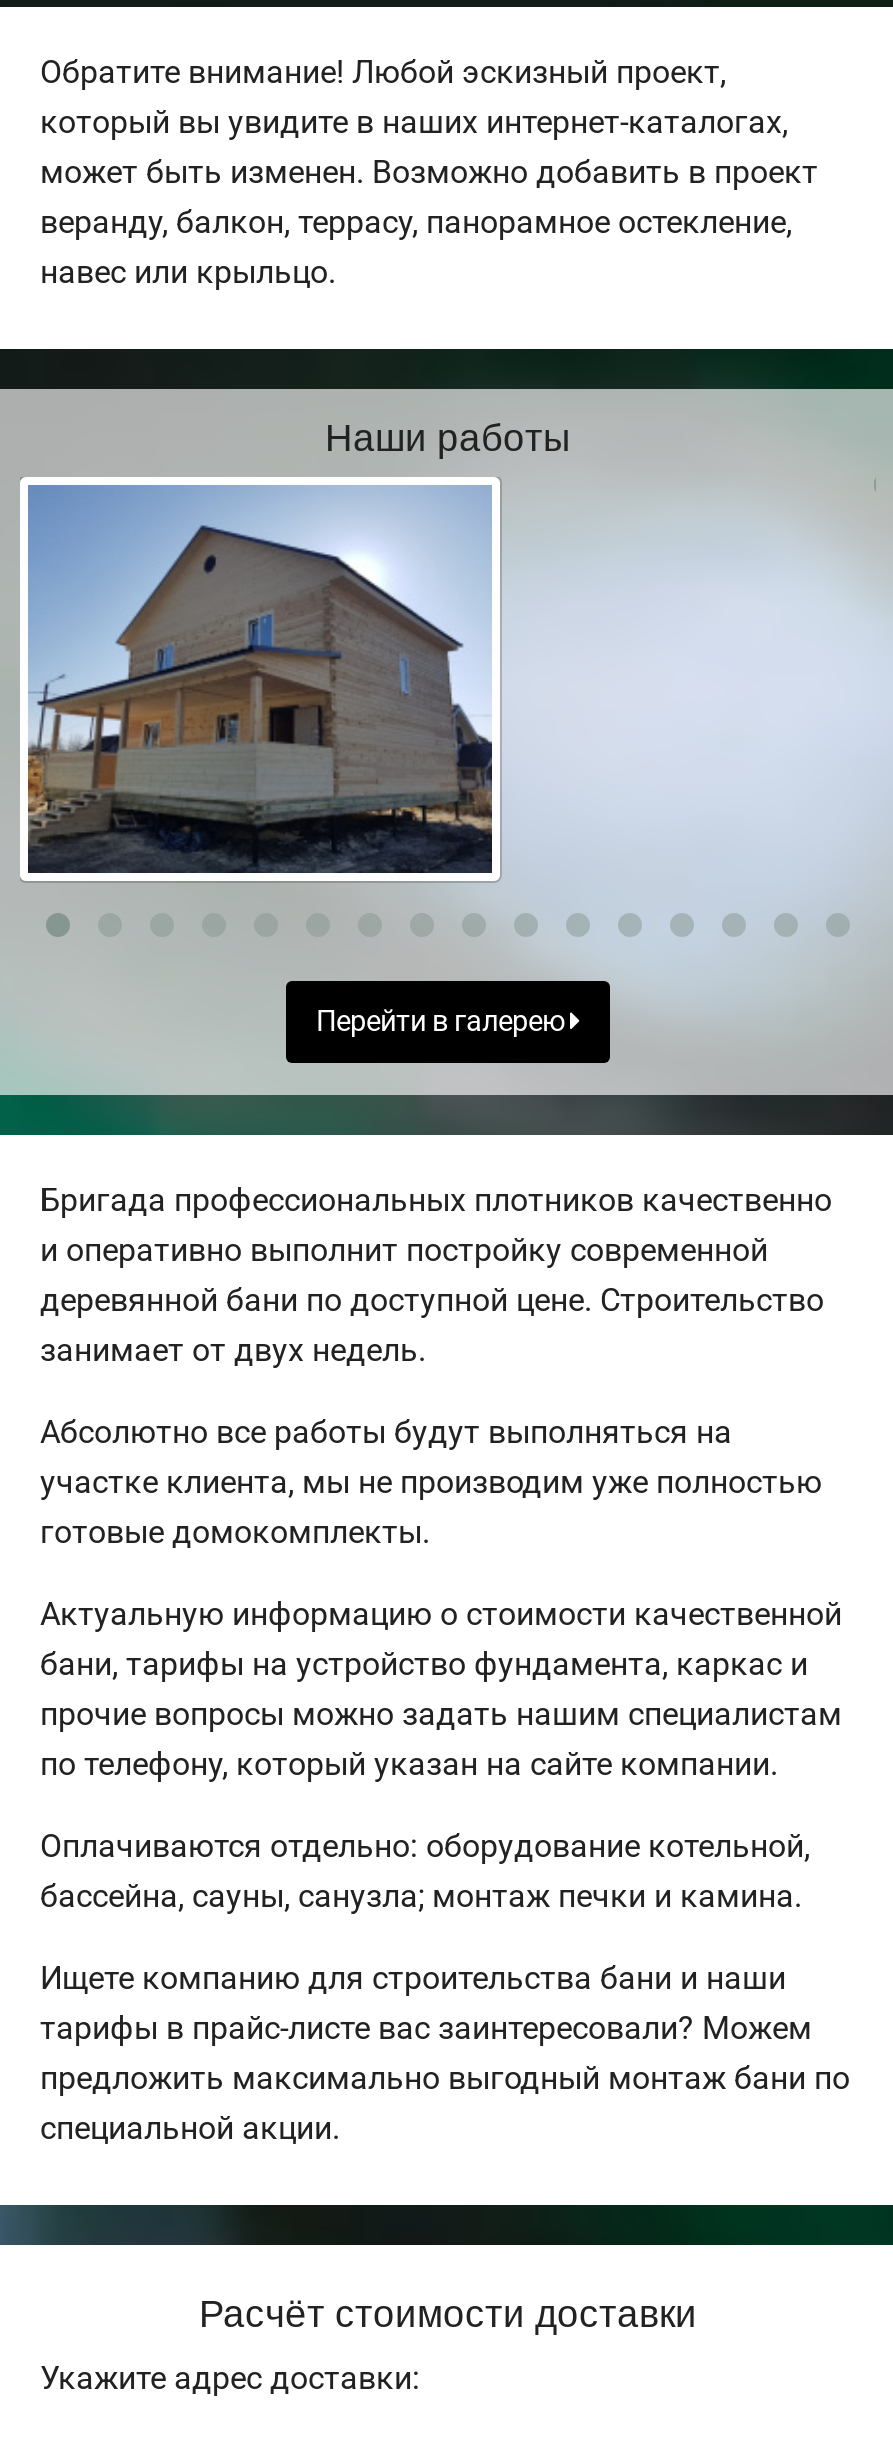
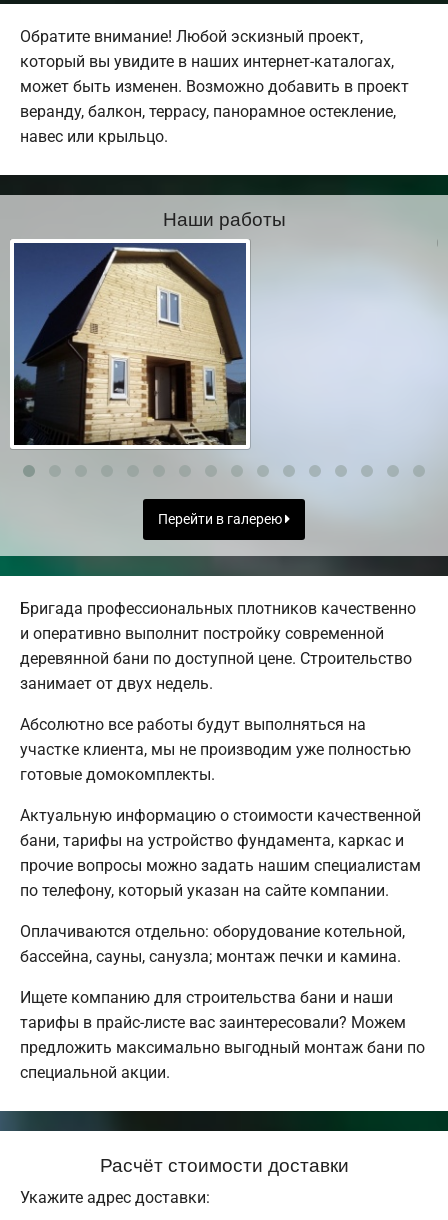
- [image]
+ [image]
